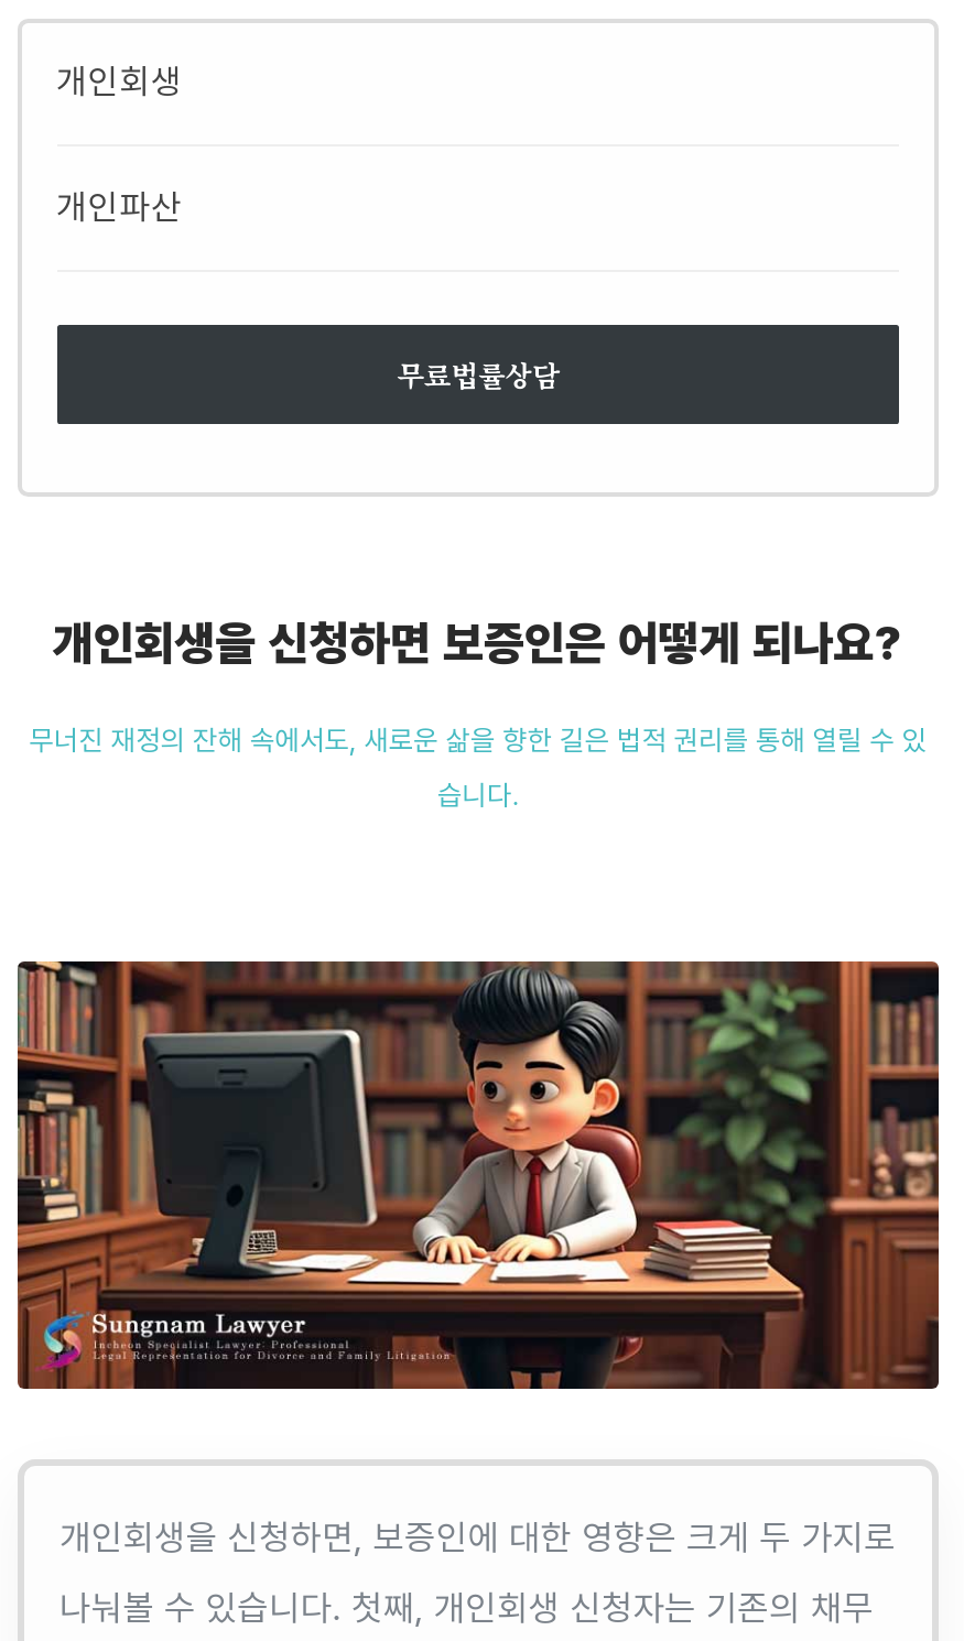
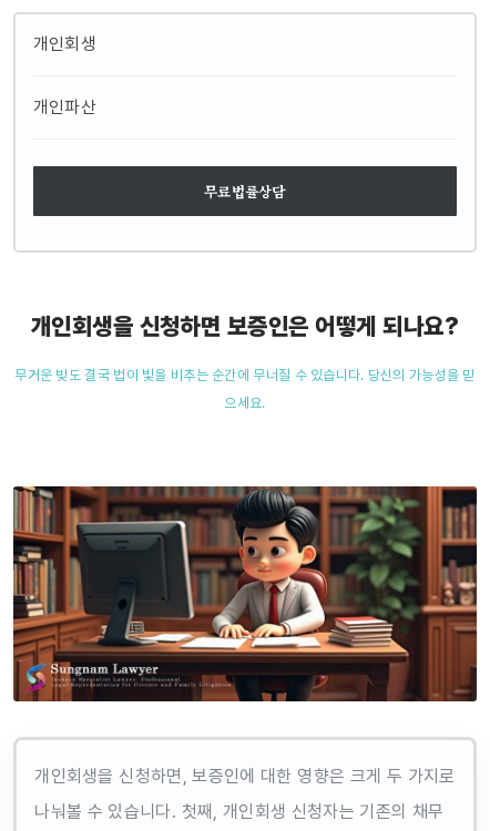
- 무너진 재정의 잔해 속에서도, 새로운 삶을 향한 길은 법적 권리를 통해 열릴 수 있
+ 무거운 빚도 결국 법이 빛을 비추는 순간에 무너질 수 있습니다. 당신의 가능성을 믿

- 습니다.
+ 으세요.
